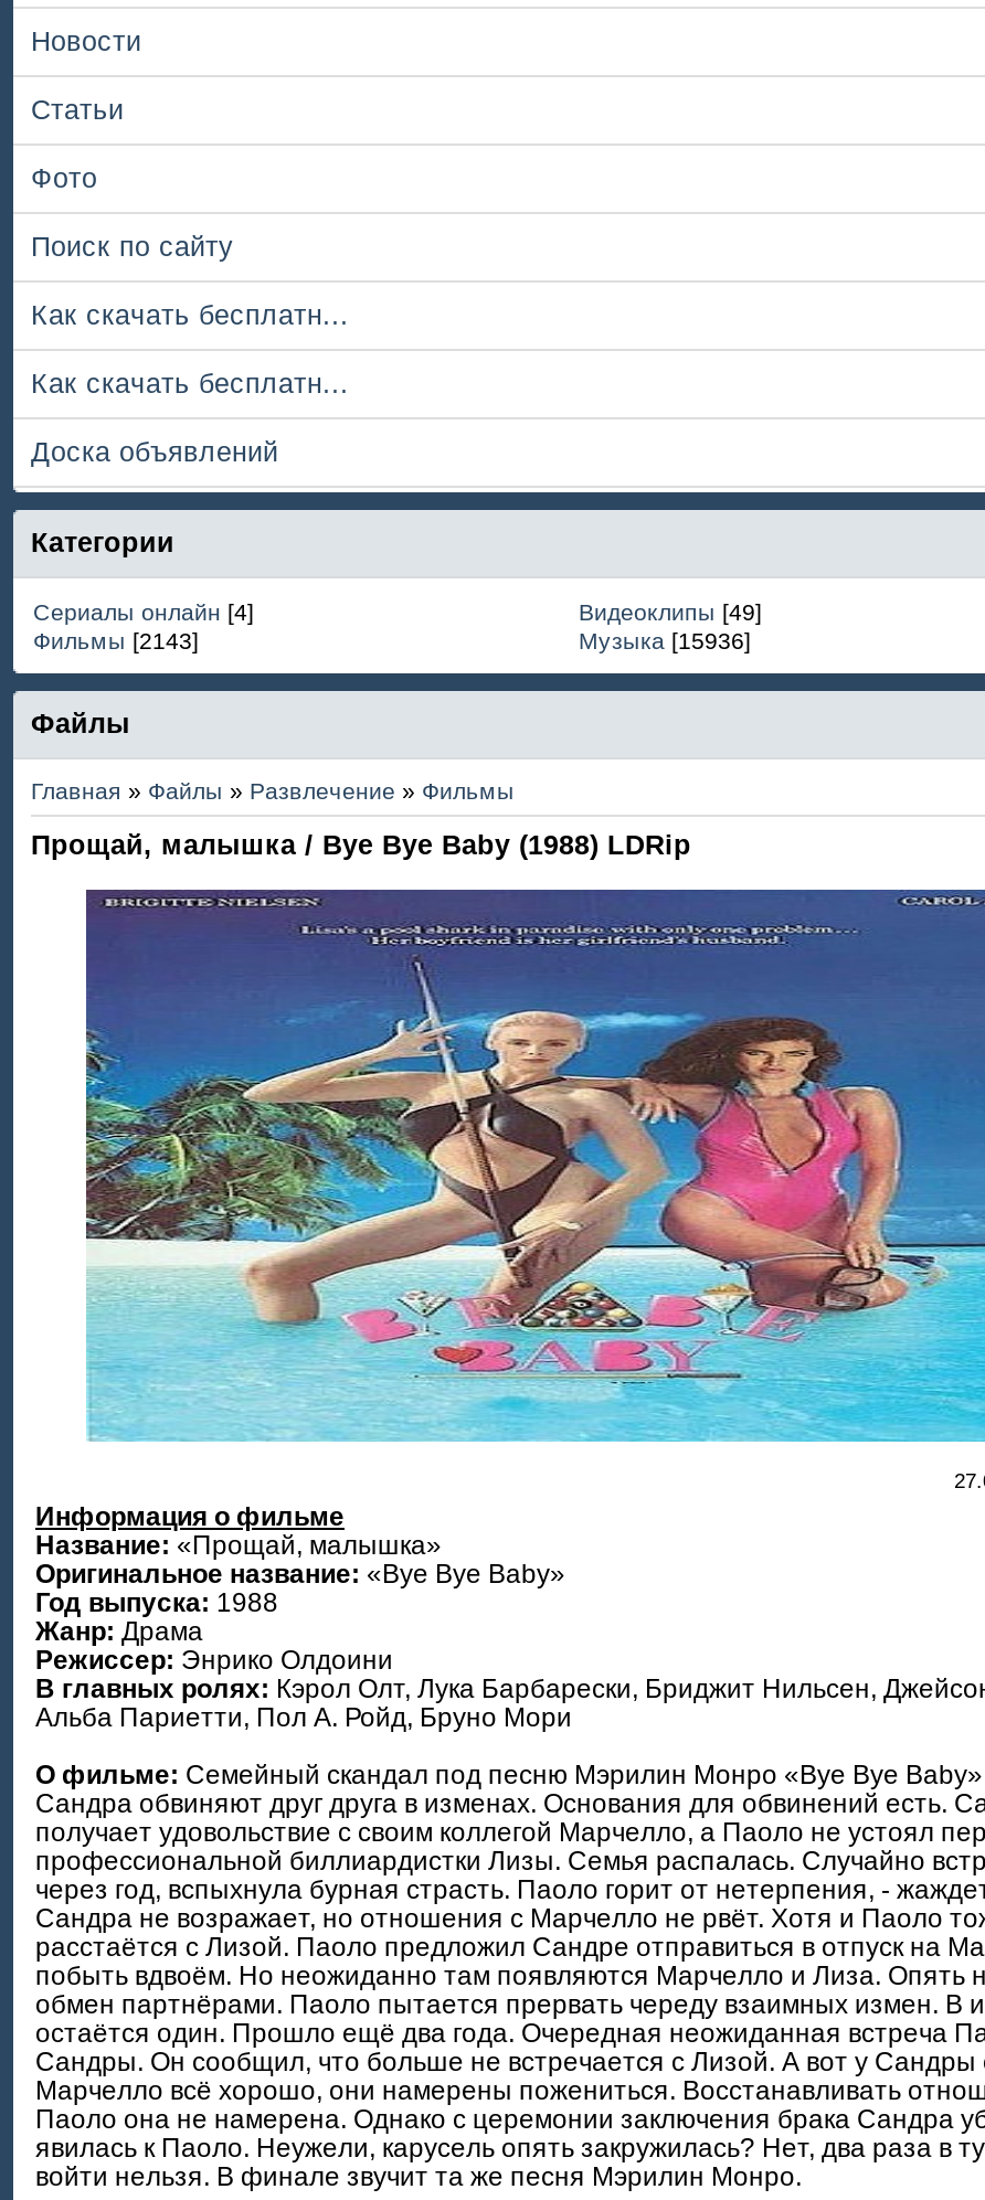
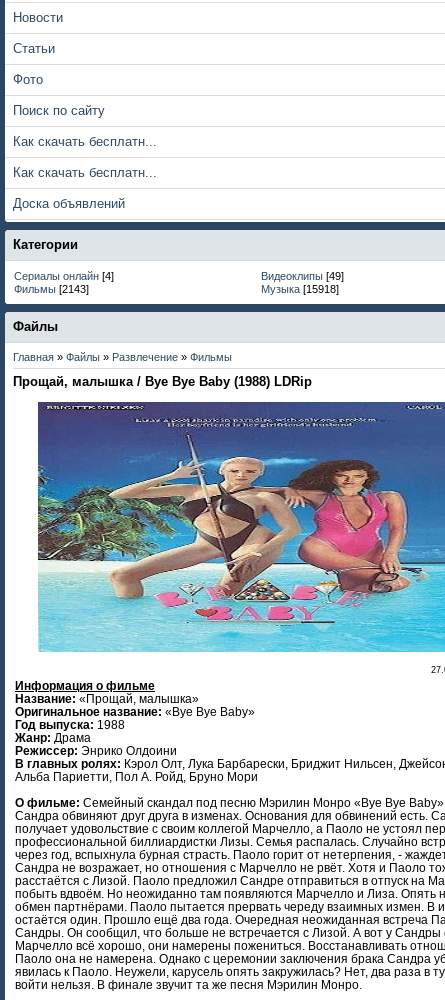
- Музыка [15936]
+ Музыка [15918]
